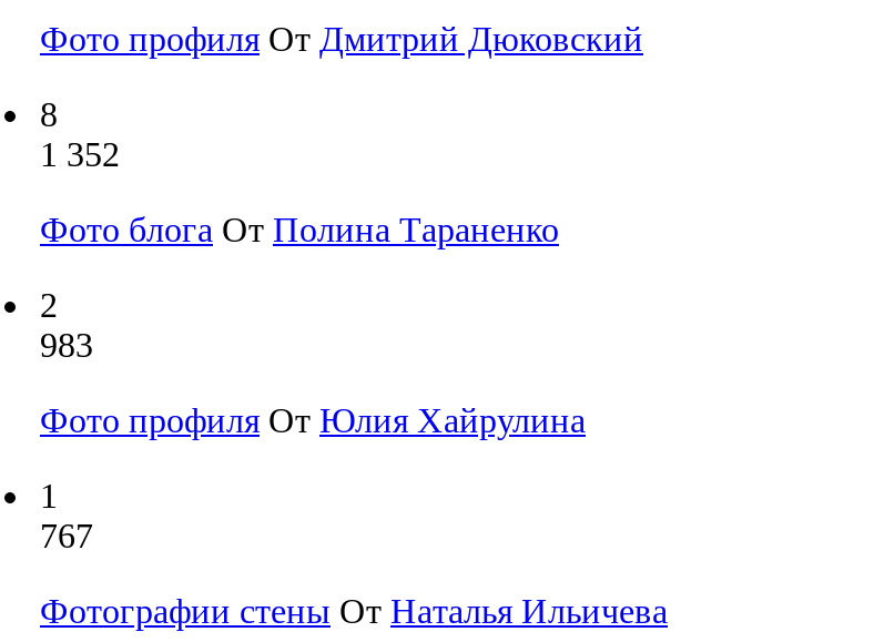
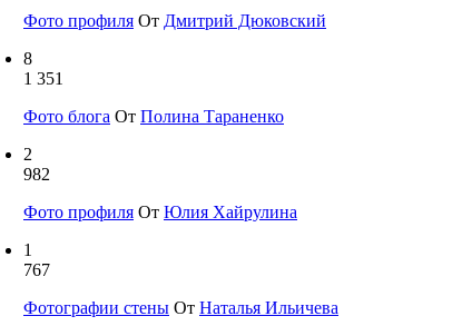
- 1 352
+ 1 351

- 983
+ 982
